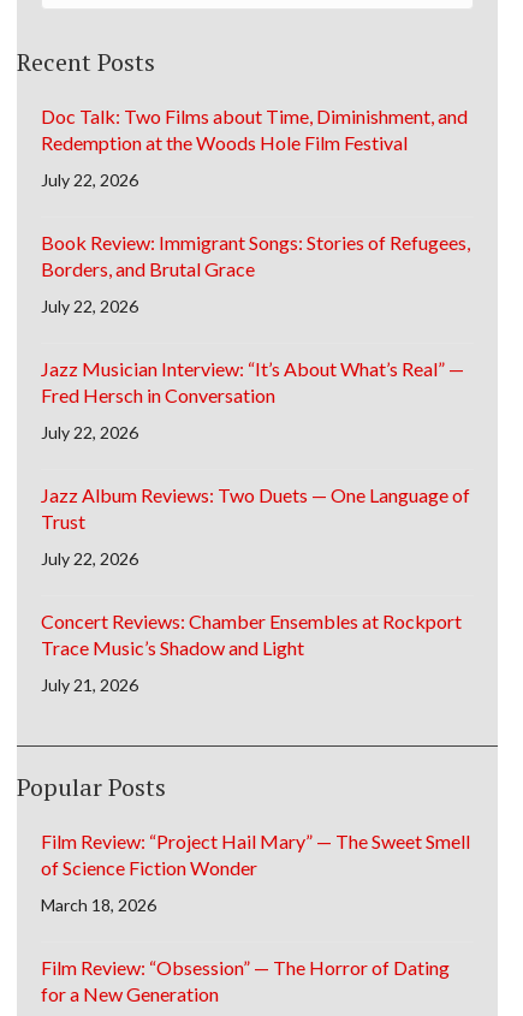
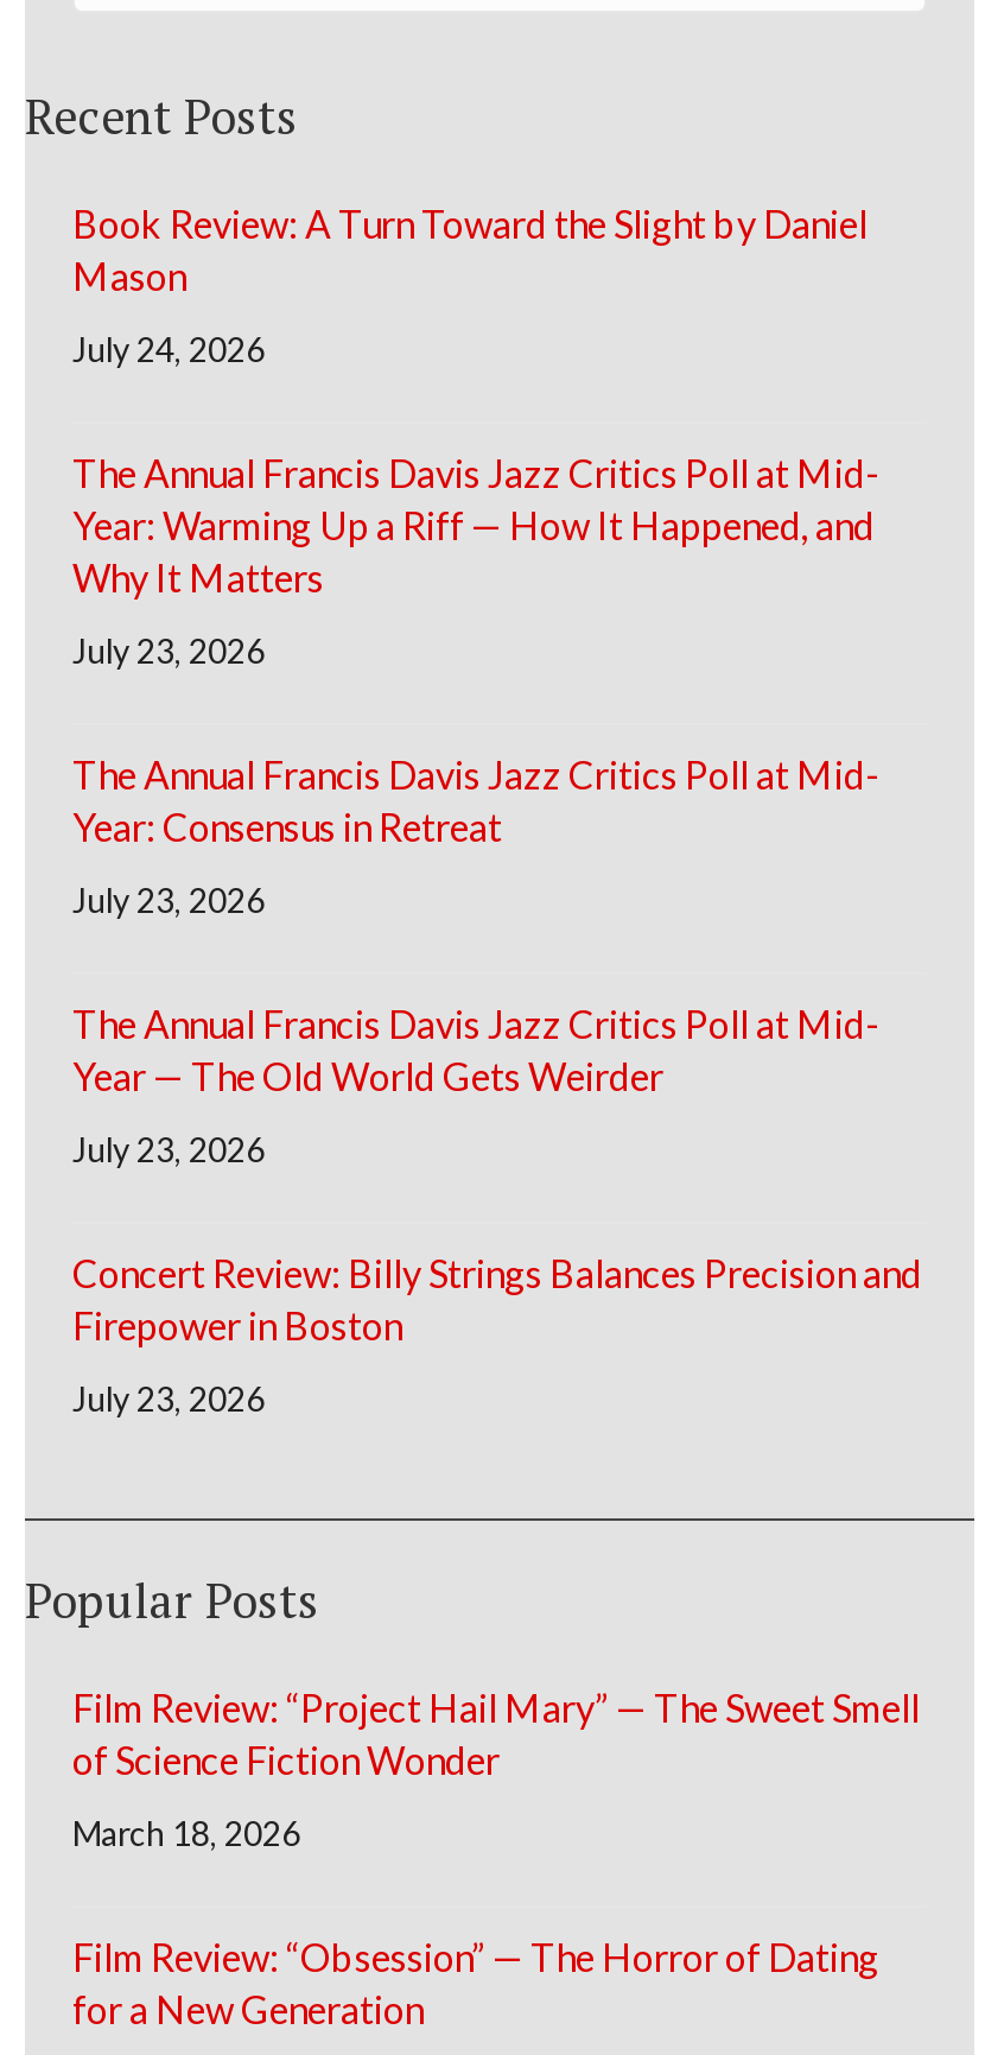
- Doc Talk: Two Films about Time, Diminishment, and
- Redemption at the Woods Hole Film Festival
+ Book Review: A Turn Toward the Slight by Daniel
+ Mason

- July 22, 2026
+ July 24, 2026

- Book Review: Immigrant Songs: Stories of Refugees,
- Borders, and Brutal Grace
+ The Annual Francis Davis Jazz Critics Poll at Mid-
+ Year: Warming Up a Riff — How It Happened, and
+ Why It Matters

- July 22, 2026
+ July 23, 2026

- Jazz Musician Interview: “It’s About What’s Real” —
- Fred Hersch in Conversation
+ The Annual Francis Davis Jazz Critics Poll at Mid-
+ Year: Consensus in Retreat

- July 22, 2026
+ July 23, 2026

- Jazz Album Reviews: Two Duets — One Language of
- Trust
+ The Annual Francis Davis Jazz Critics Poll at Mid-
+ Year — The Old World Gets Weirder

- July 22, 2026
+ July 23, 2026

- Concert Reviews: Chamber Ensembles at Rockport
- Trace Music’s Shadow and Light
+ Concert Review: Billy Strings Balances Precision and
+ Firepower in Boston

- July 21, 2026
+ July 23, 2026
